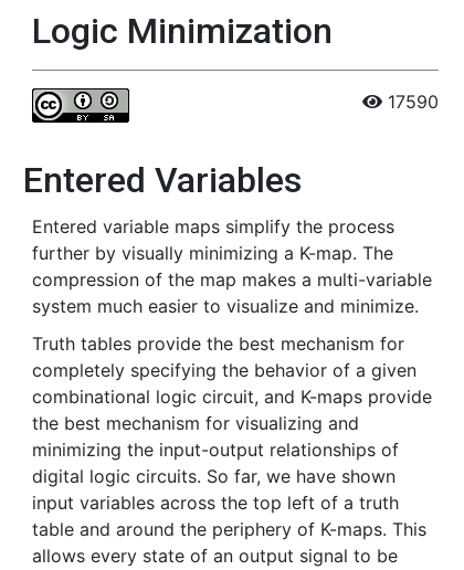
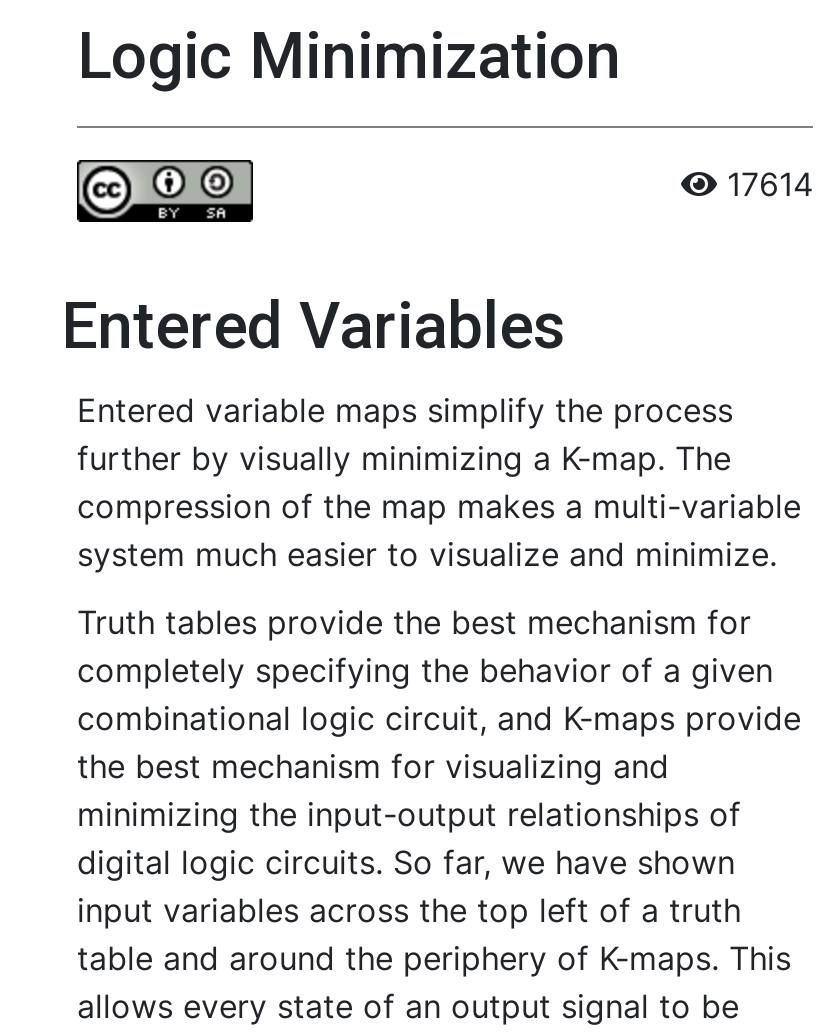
- 17590
+ 17614
